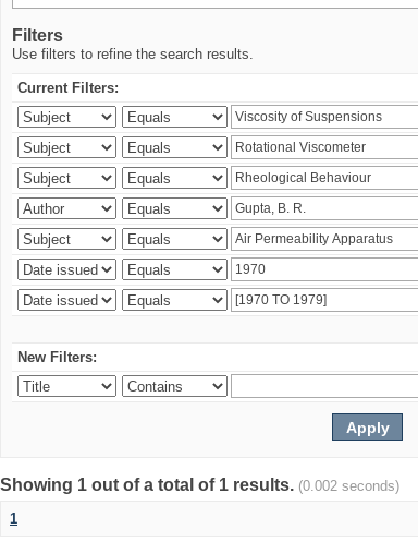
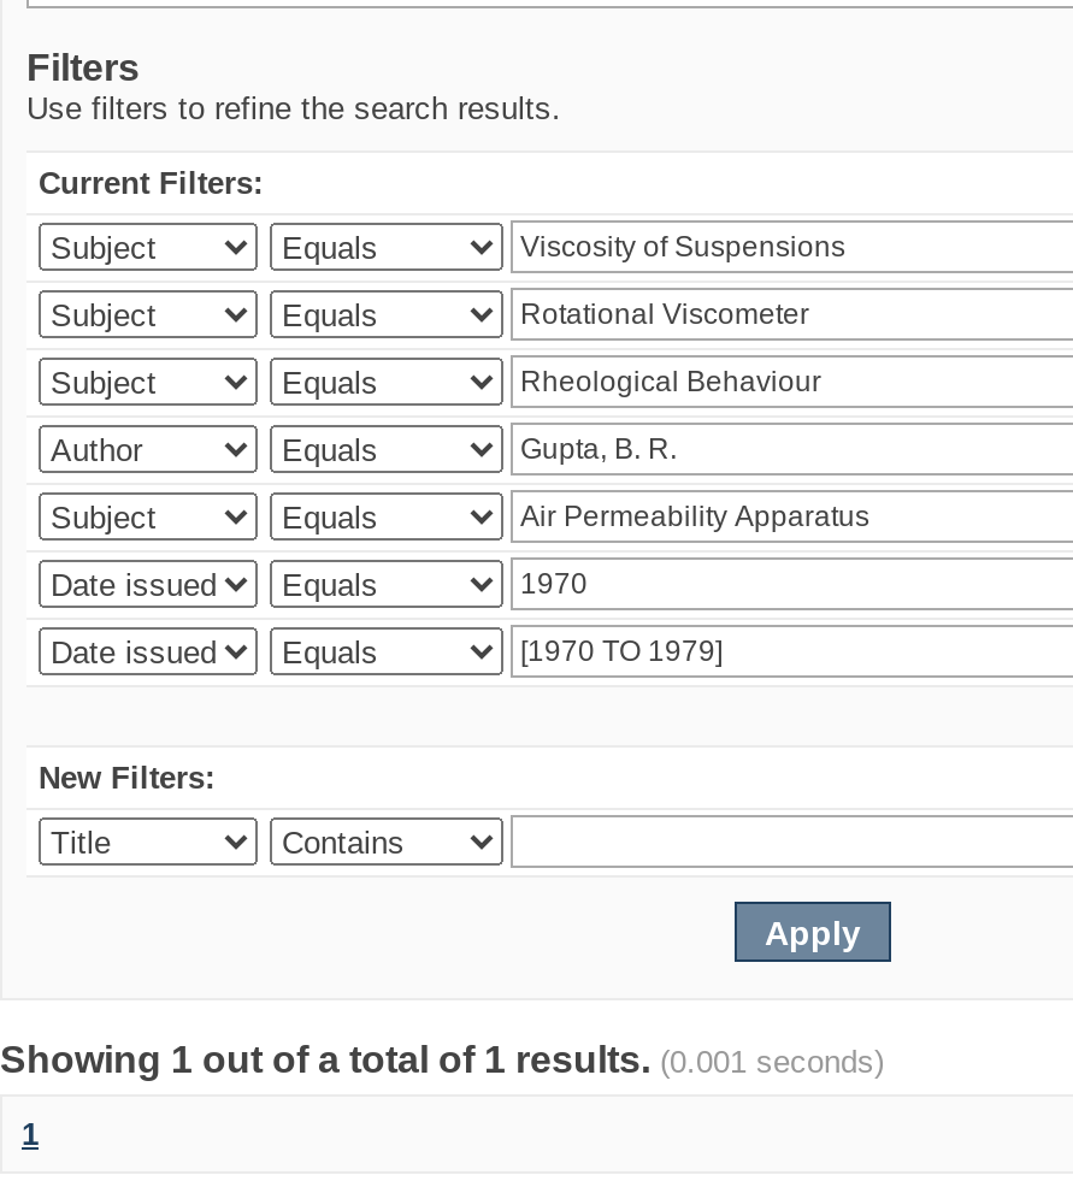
- Showing 1 out of a total of 1 results. (0.002 seconds)
+ Showing 1 out of a total of 1 results. (0.001 seconds)
